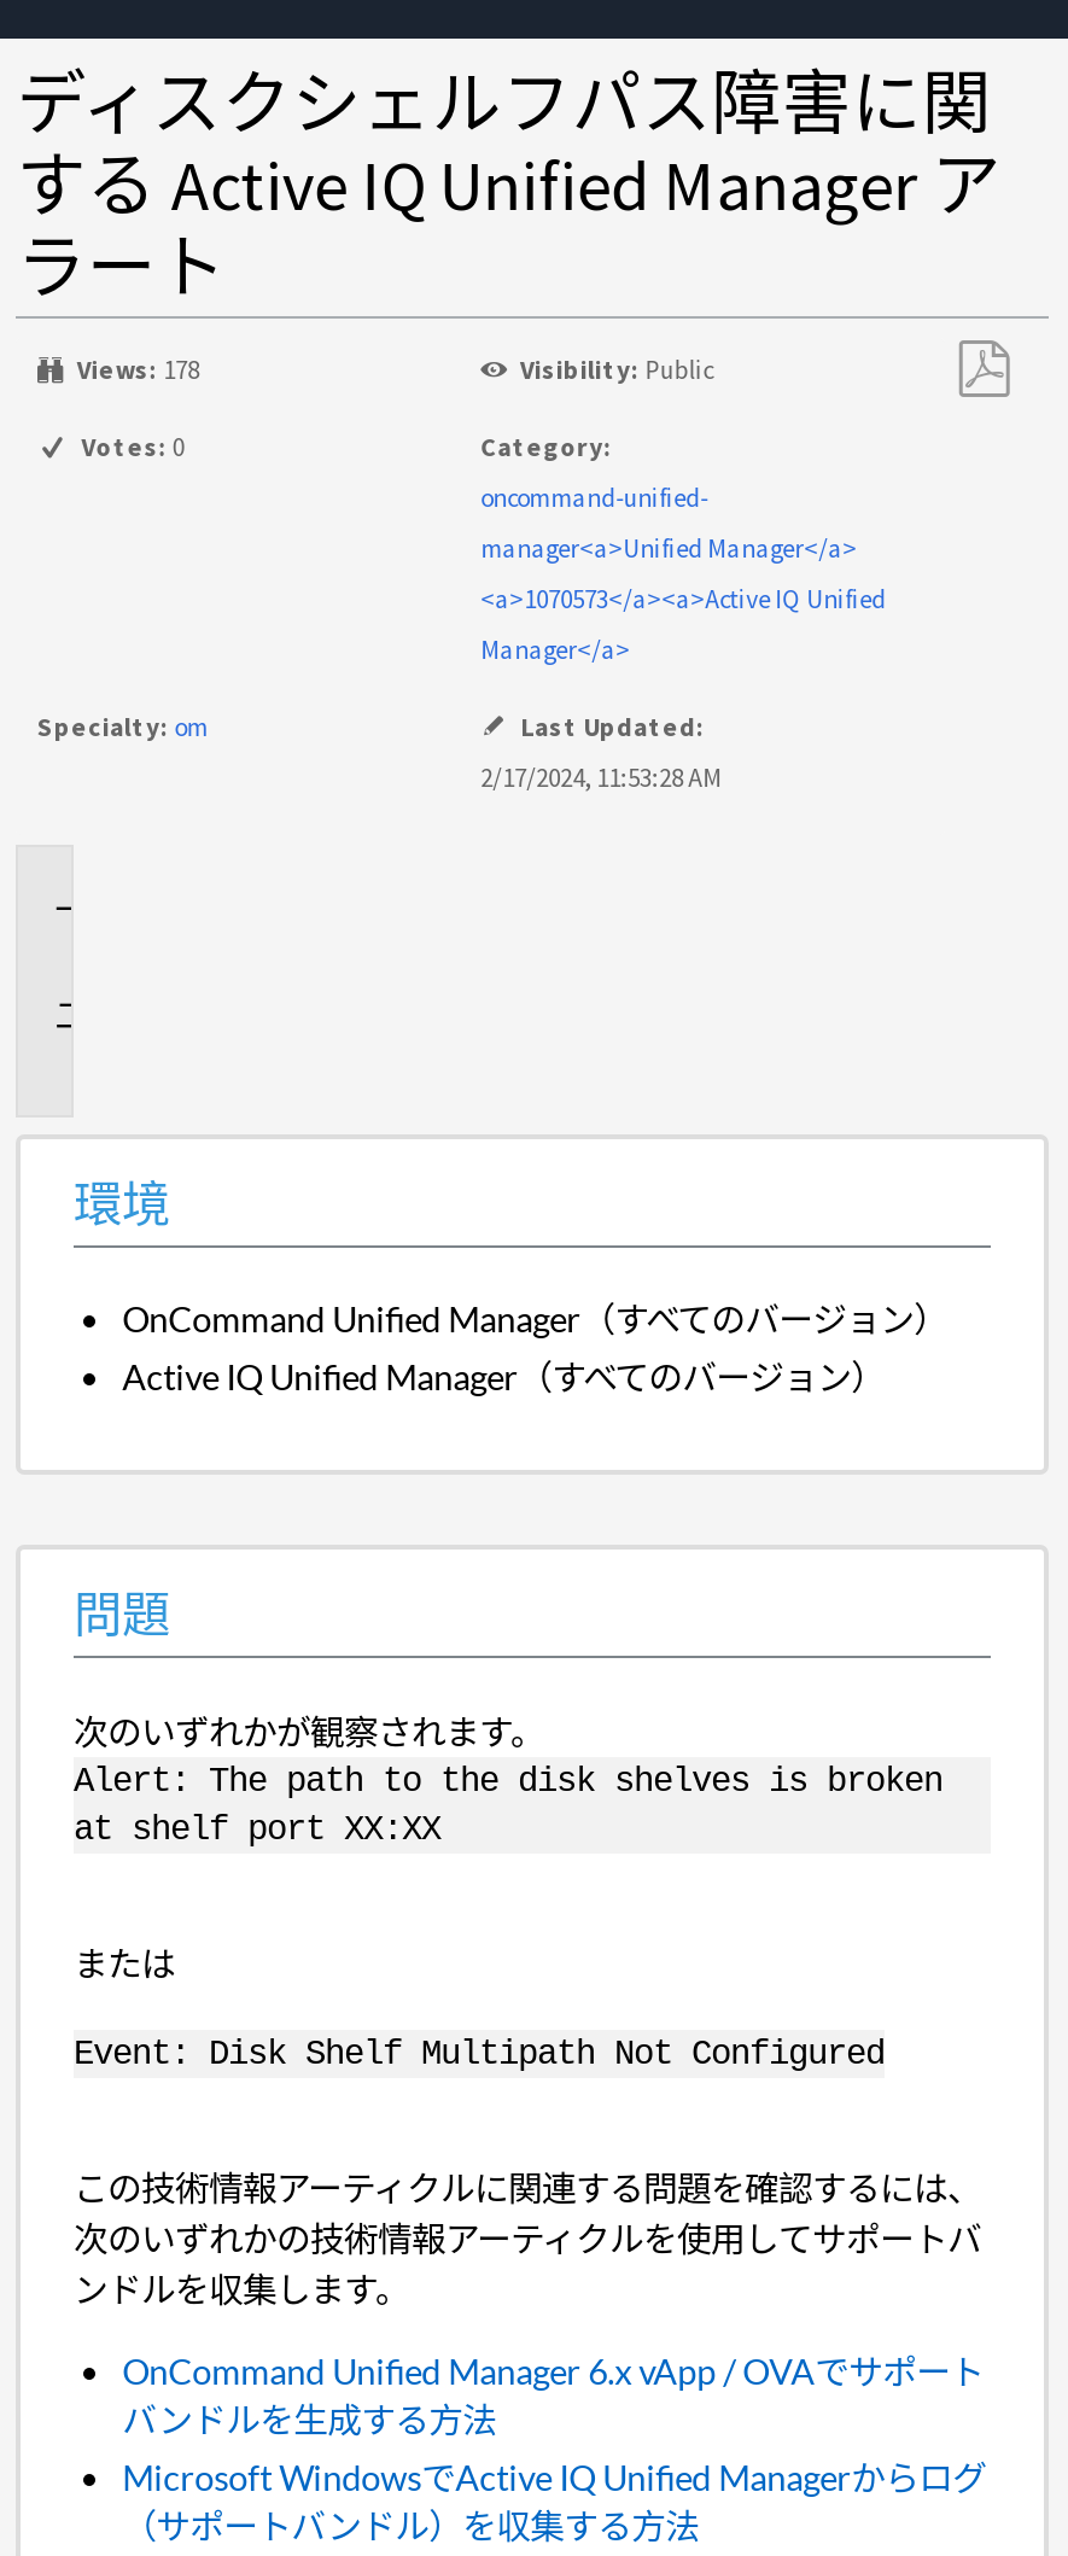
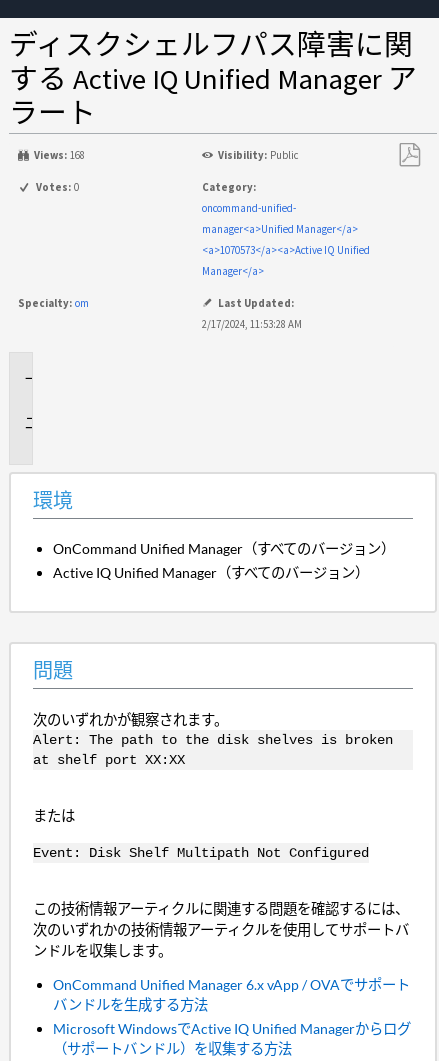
- Views: 178
+ Views: 168
